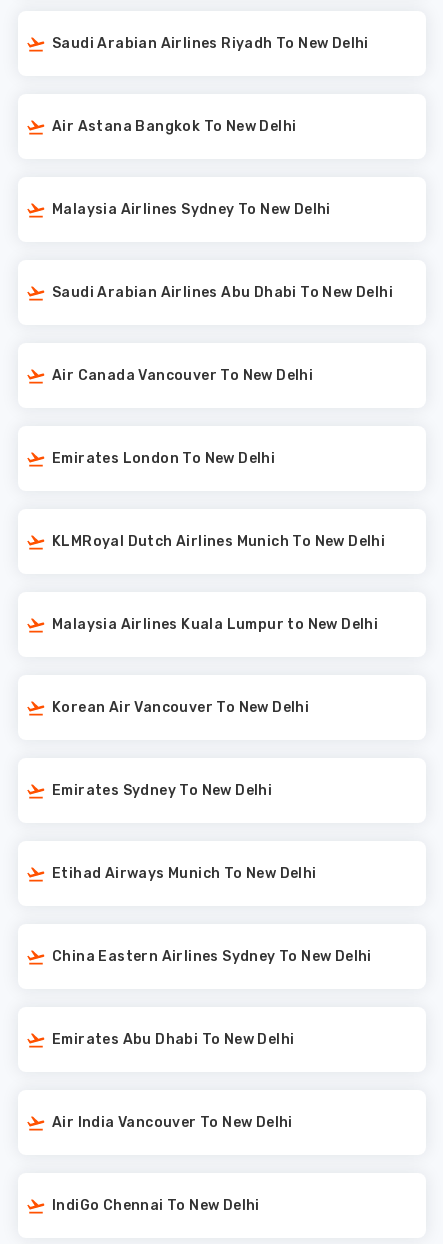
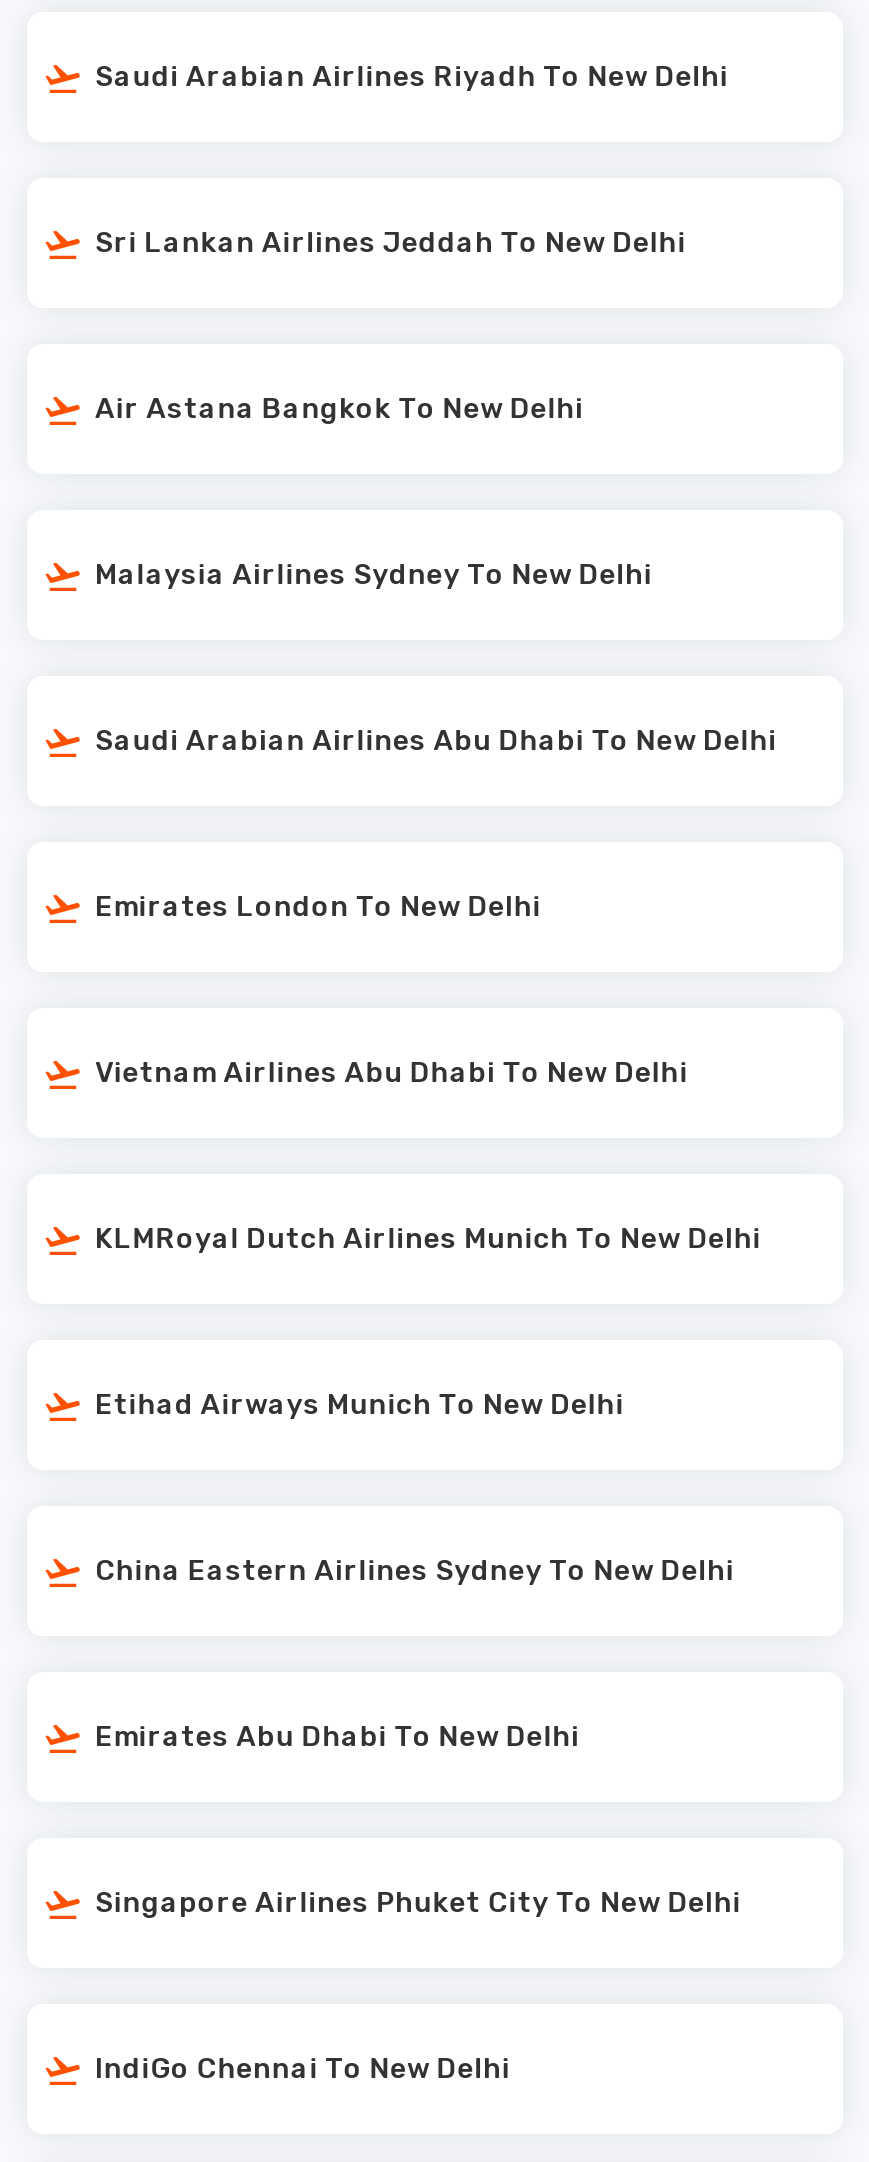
+ Sri Lankan Airlines Jeddah To New Delhi

moved down: Air Astana Bangkok To New Delhi | Malaysia Airlines Sydney To New Delhi | Saudi Arabian Airlines Abu Dhabi To New Delhi

- Air Canada Vancouver To New Delhi

+ Vietnam Airlines Abu Dhabi To New Delhi

moved down: KLMRoyal Dutch Airlines Munich To New Delhi

- Malaysia Airlines Kuala Lumpur to New Delhi

- Korean Air Vancouver To New Delhi

- Emirates Sydney To New Delhi

- Air India Vancouver To New Delhi
+ Singapore Airlines Phuket City To New Delhi
